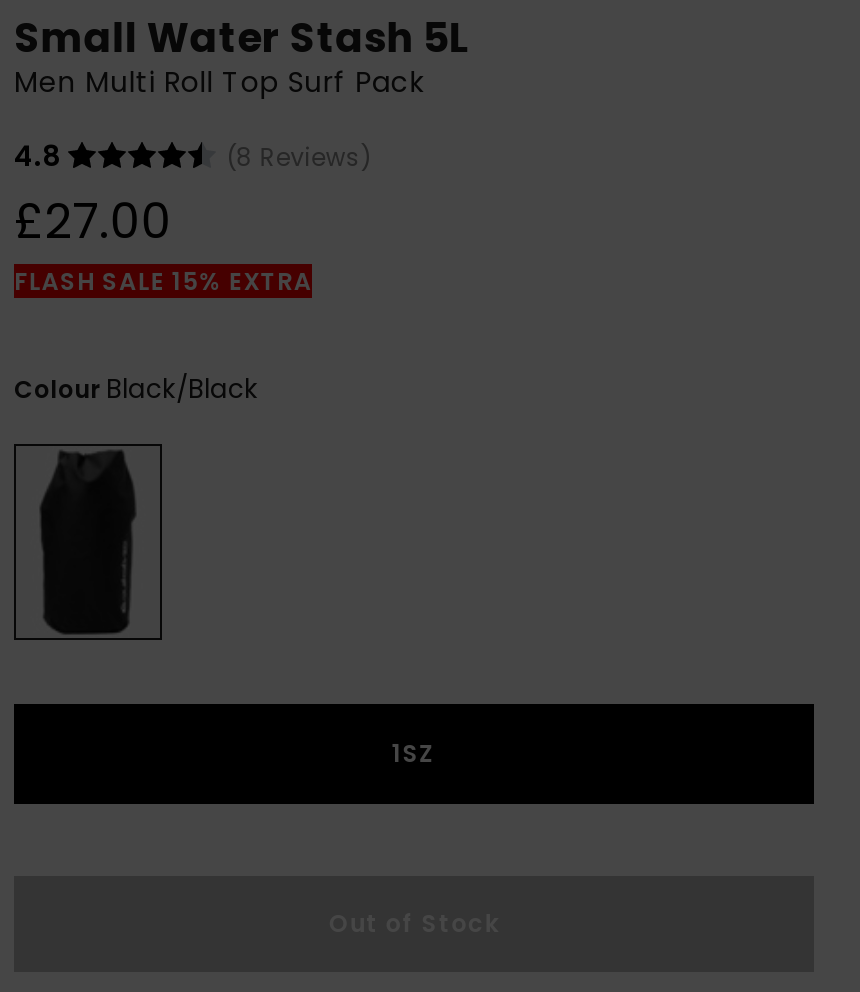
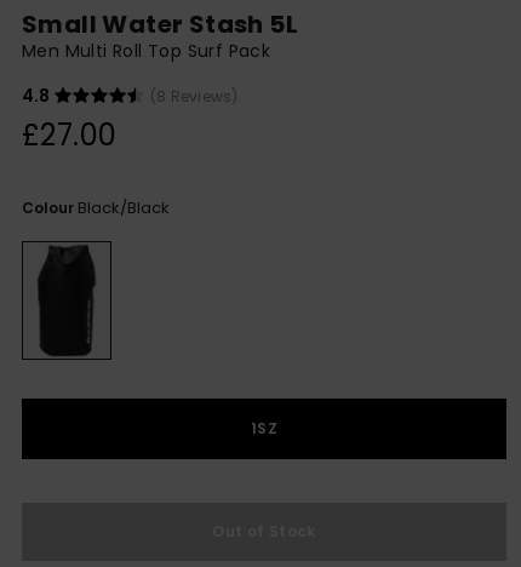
- FLASH SALE 15% EXTRA
